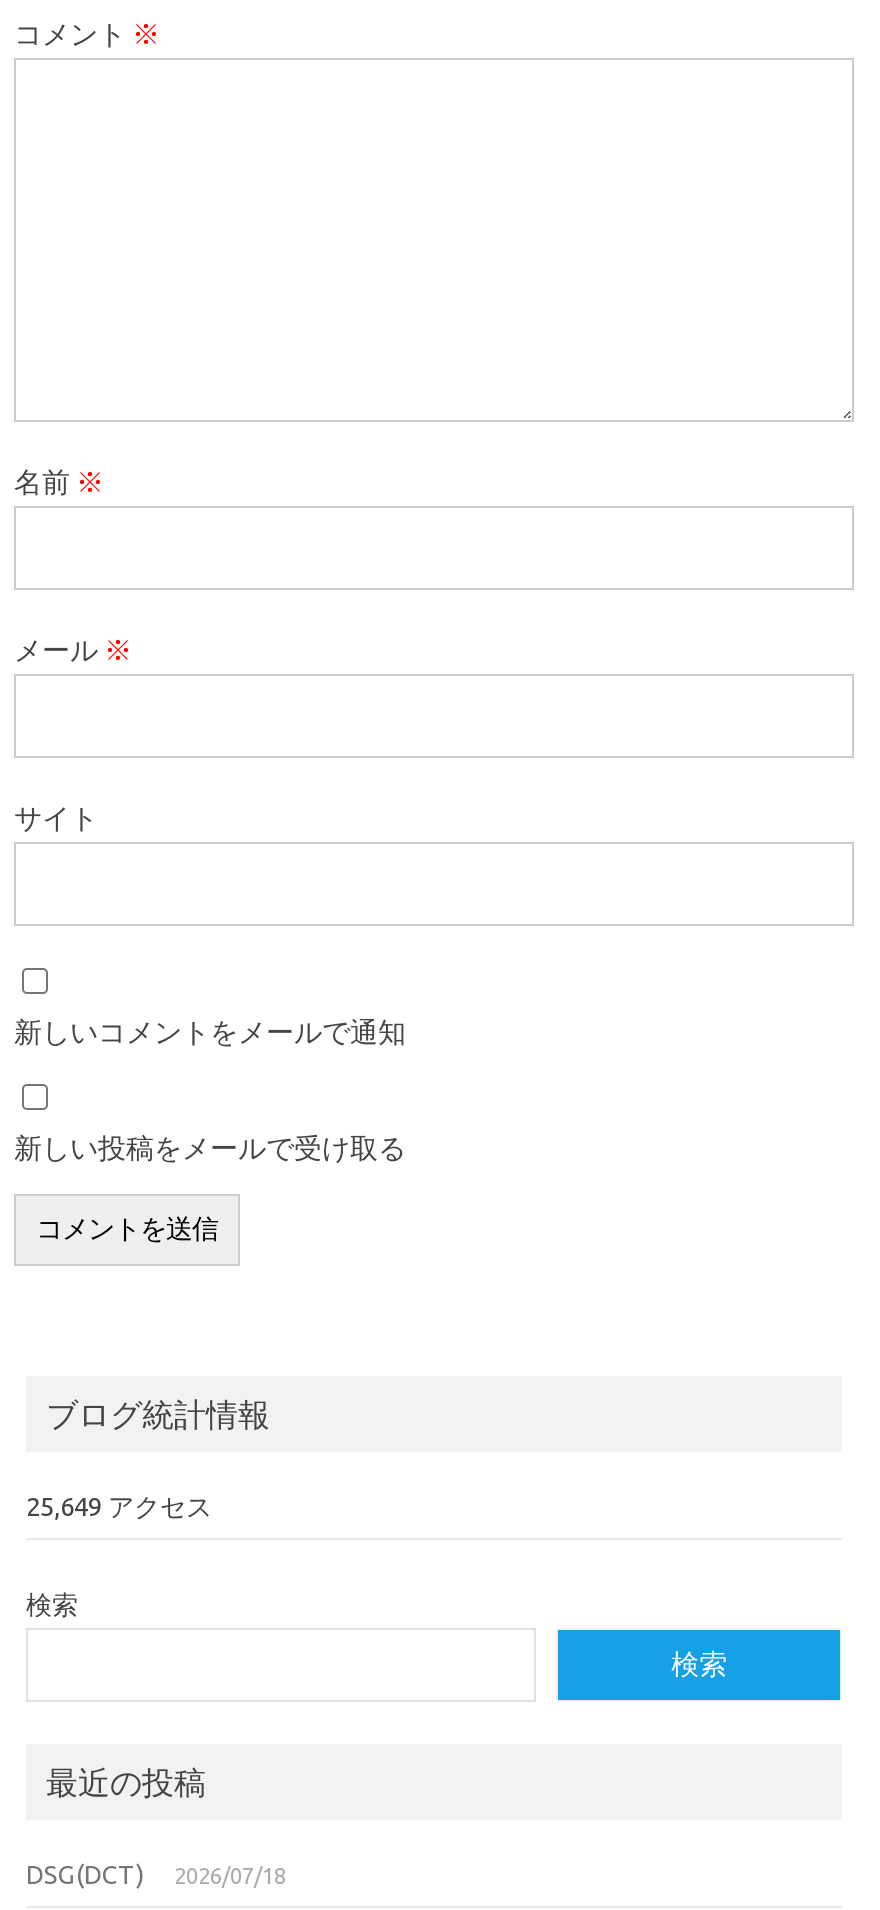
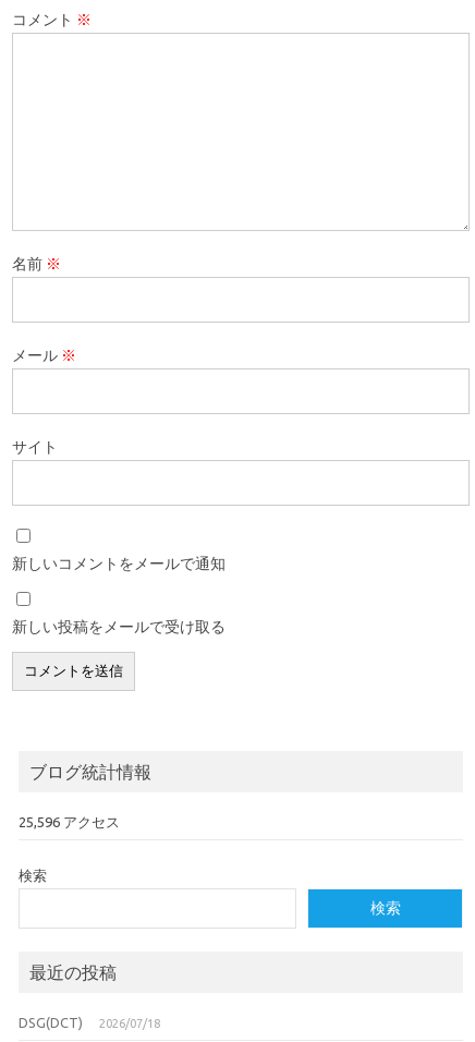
- 25,649 アクセス
+ 25,596 アクセス
